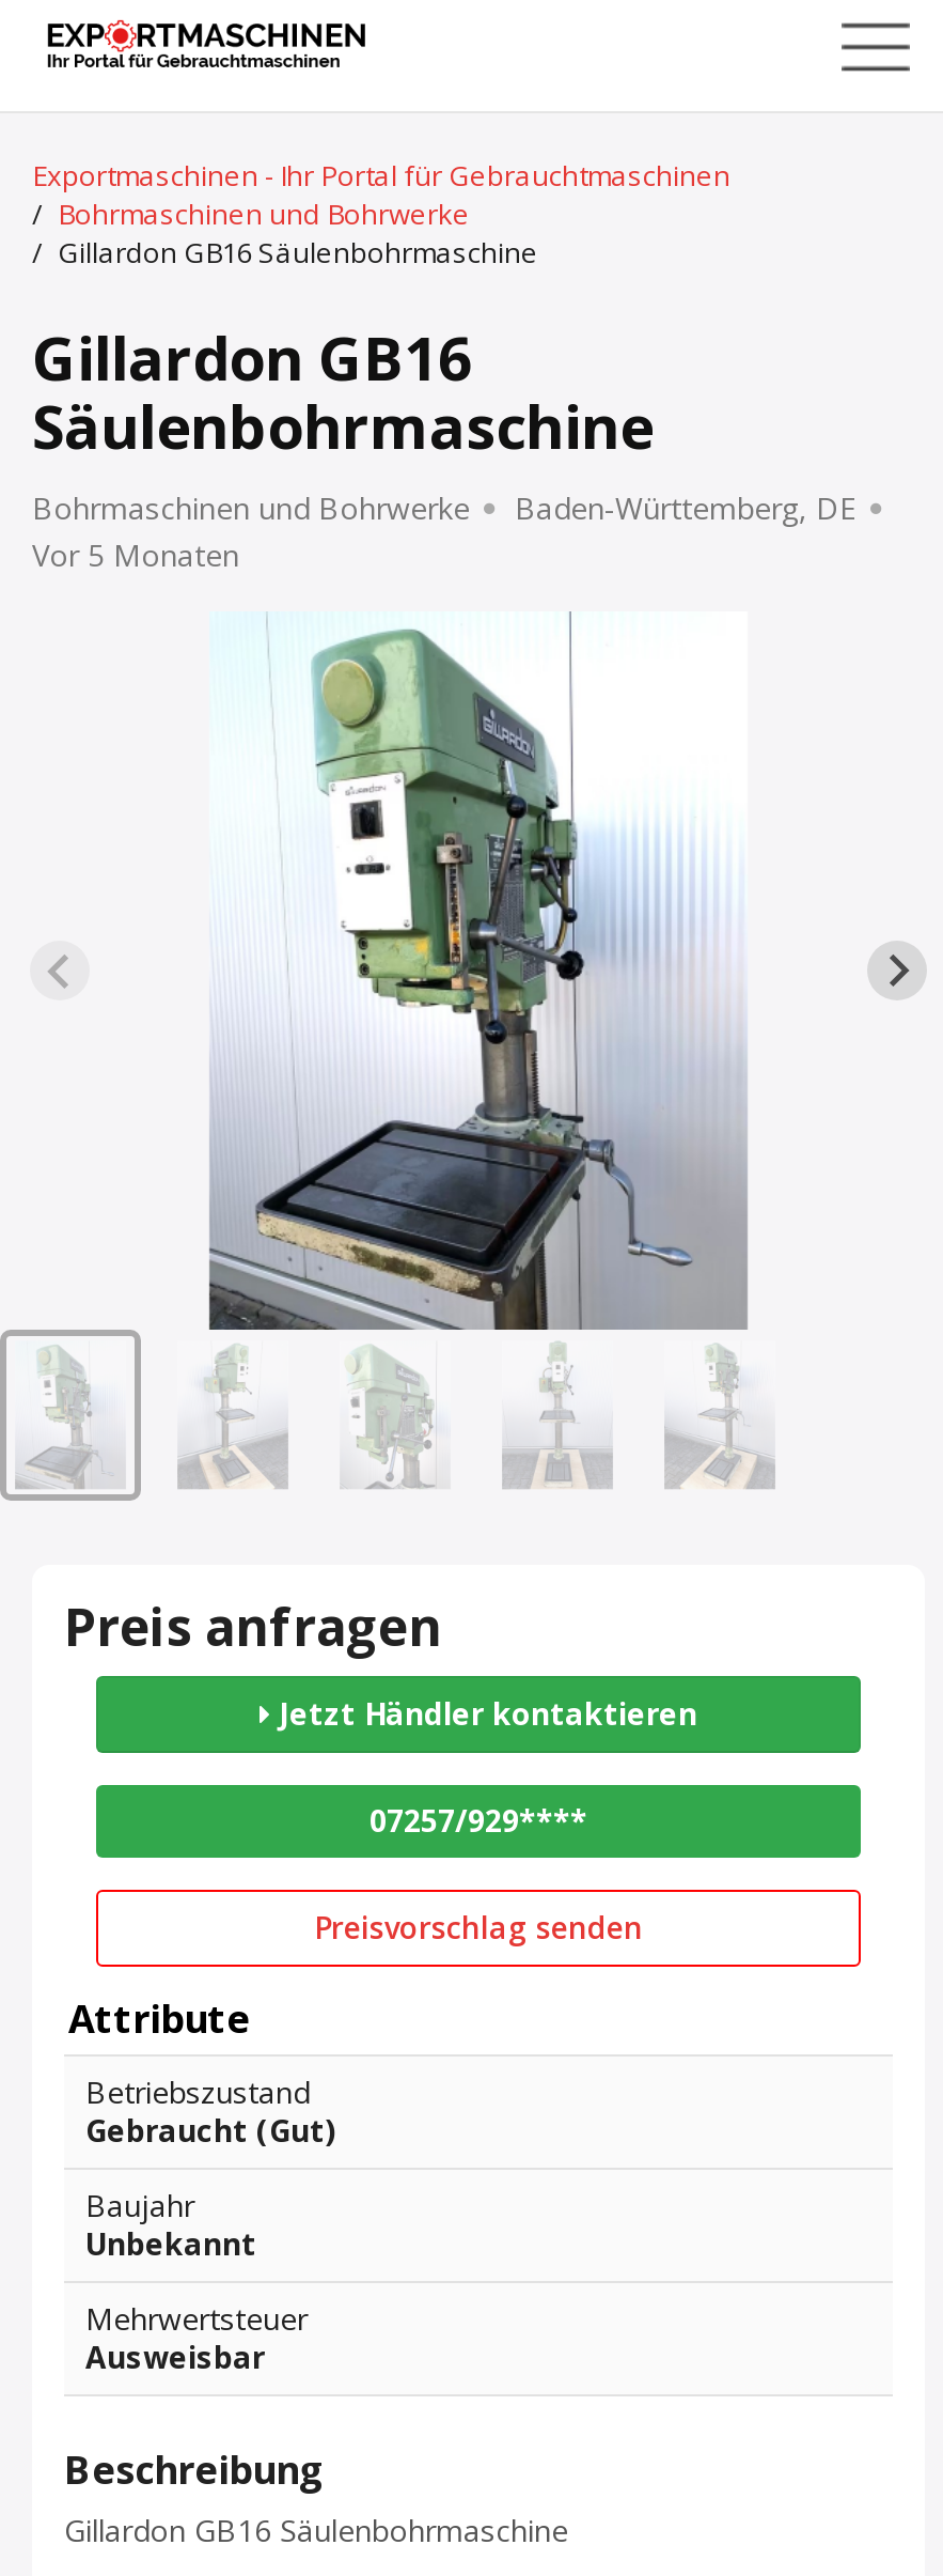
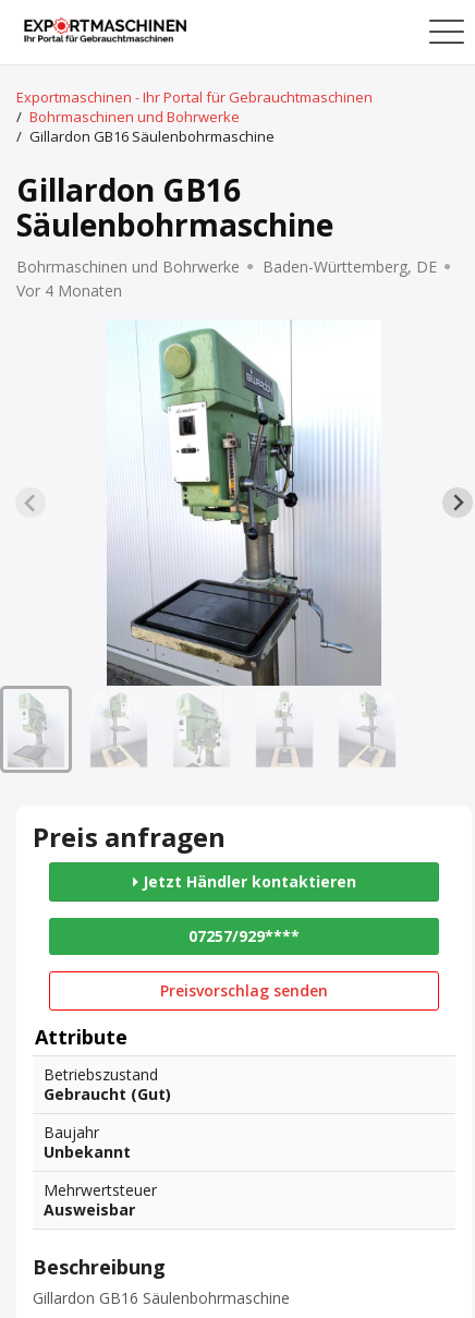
- Vor 5 Monaten
+ Vor 4 Monaten
